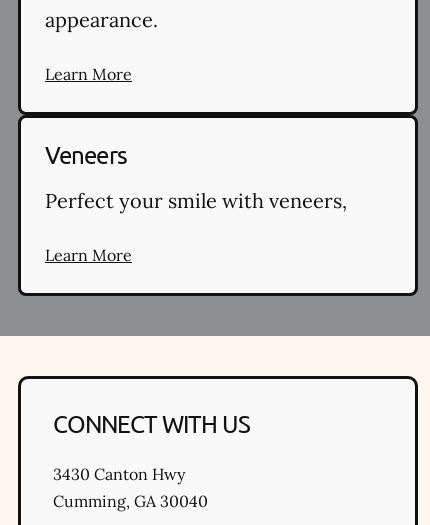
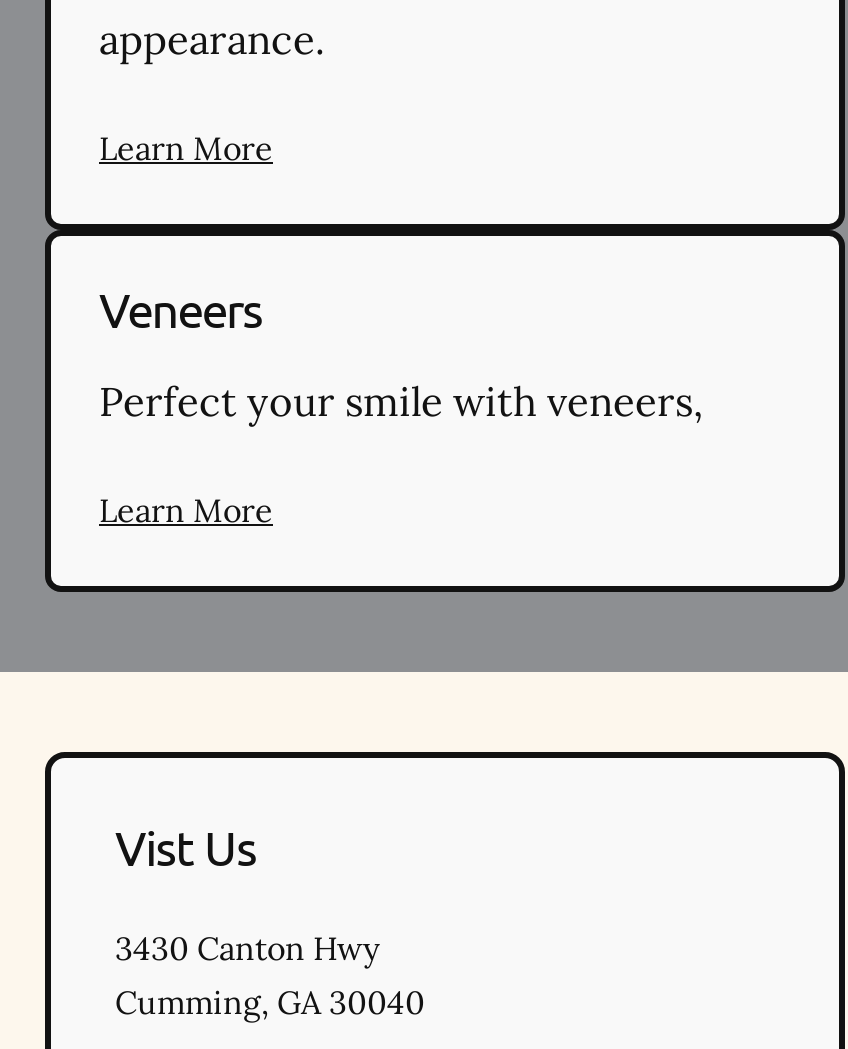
- CONNECT WITH US
+ Vist Us
